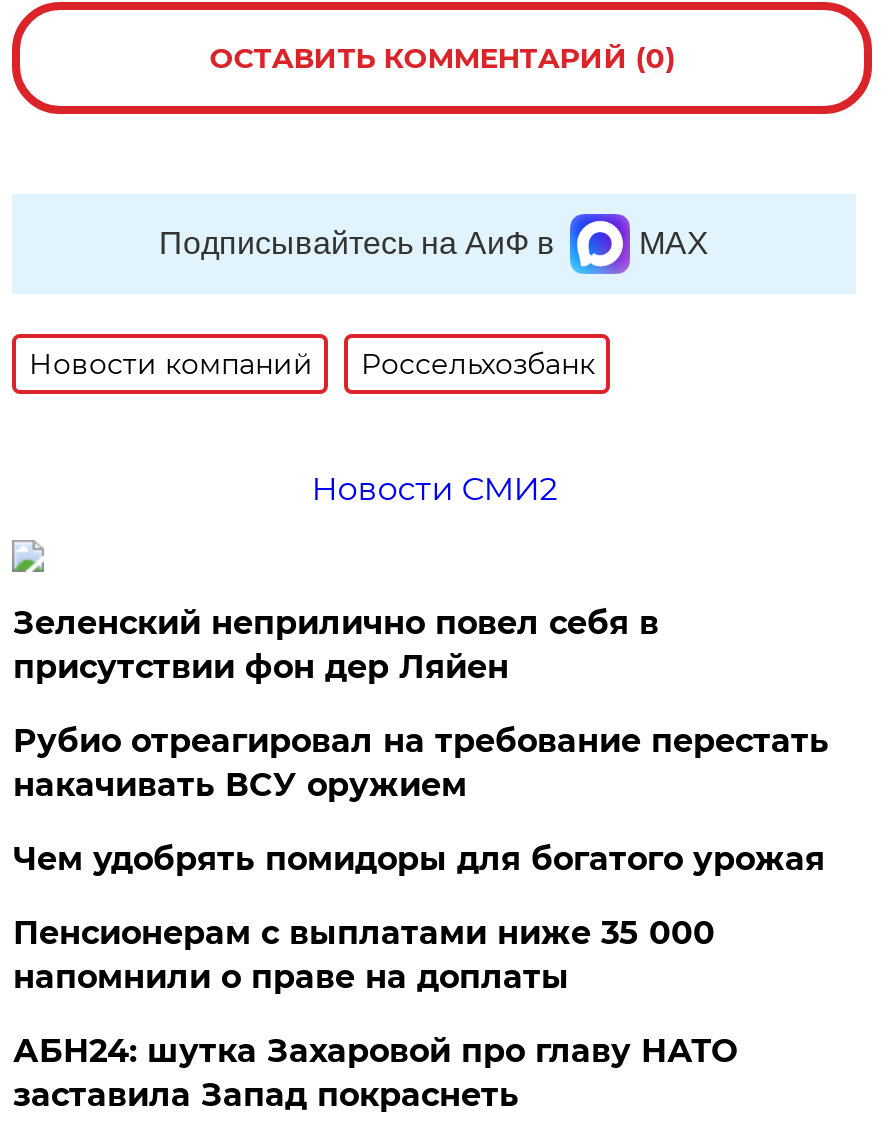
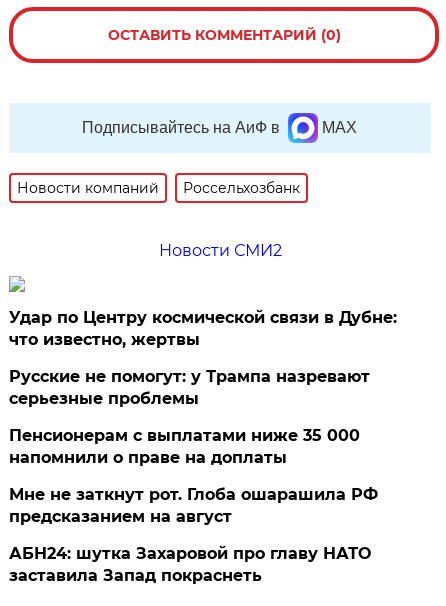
- Зеленский неприлично повел cебя в
- присутствии фон дер Ляйен
- Рубио отреагировал на требование перестать
- накачивать ВСУ оружием
- Чем удобрять помидоры для богатого урожая
+ Удар по Центру космической связи в Дубне:
+ что известно, жертвы
+ Русские не помогут: у Трампа назревают
+ серьезные проблемы

moved up: Пенсионерам с выплатами ниже 35 000 | напомнили о праве на доплаты

+ Мне не заткнут рот. Глоба ошарашила РФ
+ предсказанием на август
